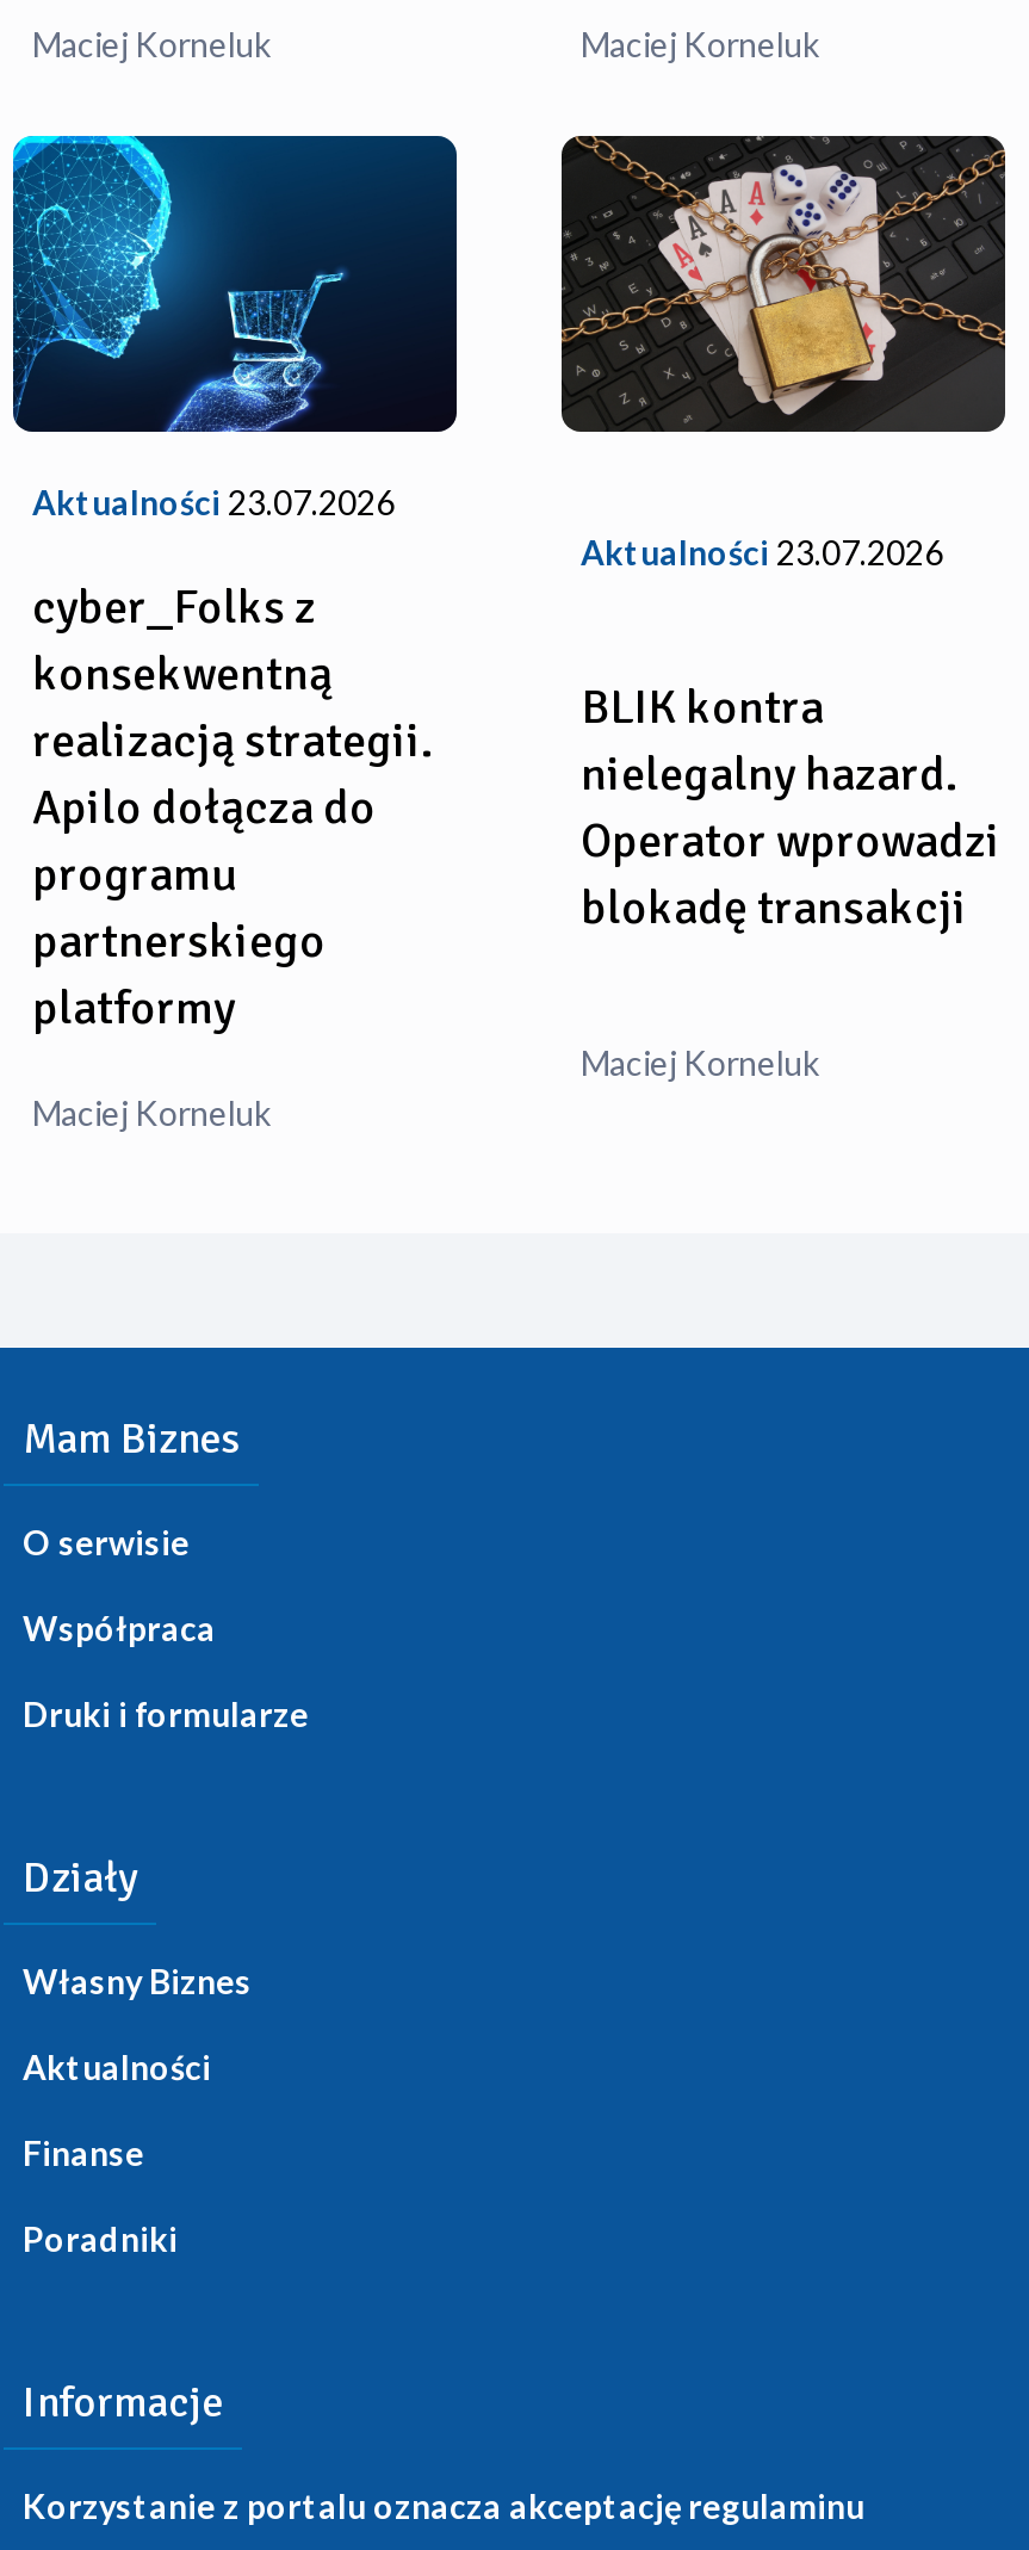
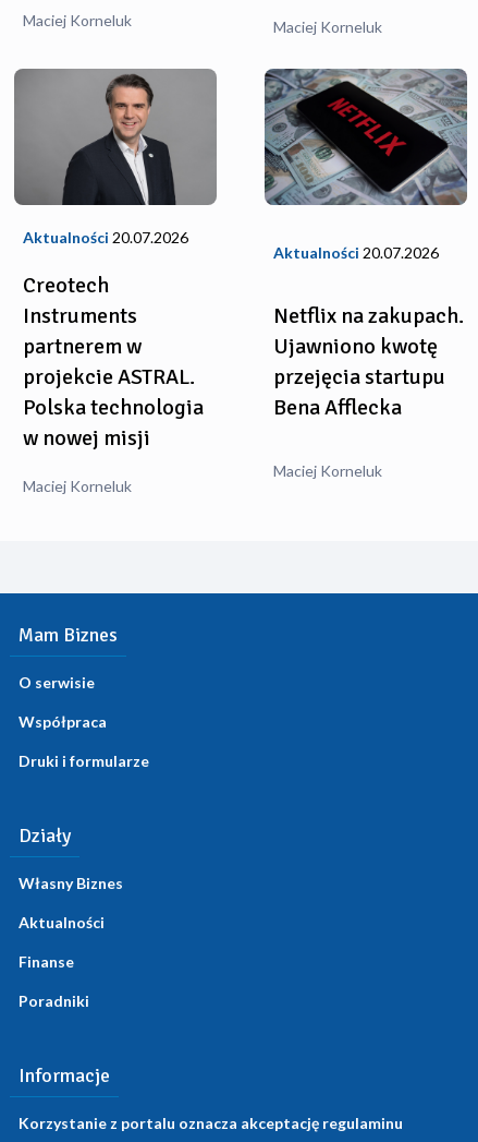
- [image]
- Aktualności 23.07.2026
+ [image]
+ Aktualności 20.07.2026

- [image]
+ [image]

- Aktualności 23.07.2026
+ Aktualności 20.07.2026

- cyber_Folks z
- konsekwentną
- realizacją strategii.
- Apilo dołącza do
- programu
- partnerskiego
- platformy
+ Creotech
+ Instruments
+ partnerem w
+ projekcie ASTRAL.
+ Polska technologia
+ w nowej misji

- BLIK kontra
- nielegalny hazard.
- Operator wprowadzi
- blokadę transakcji
+ Netflix na zakupach.
+ Ujawniono kwotę
+ przejęcia startupu
+ Bena Afflecka
